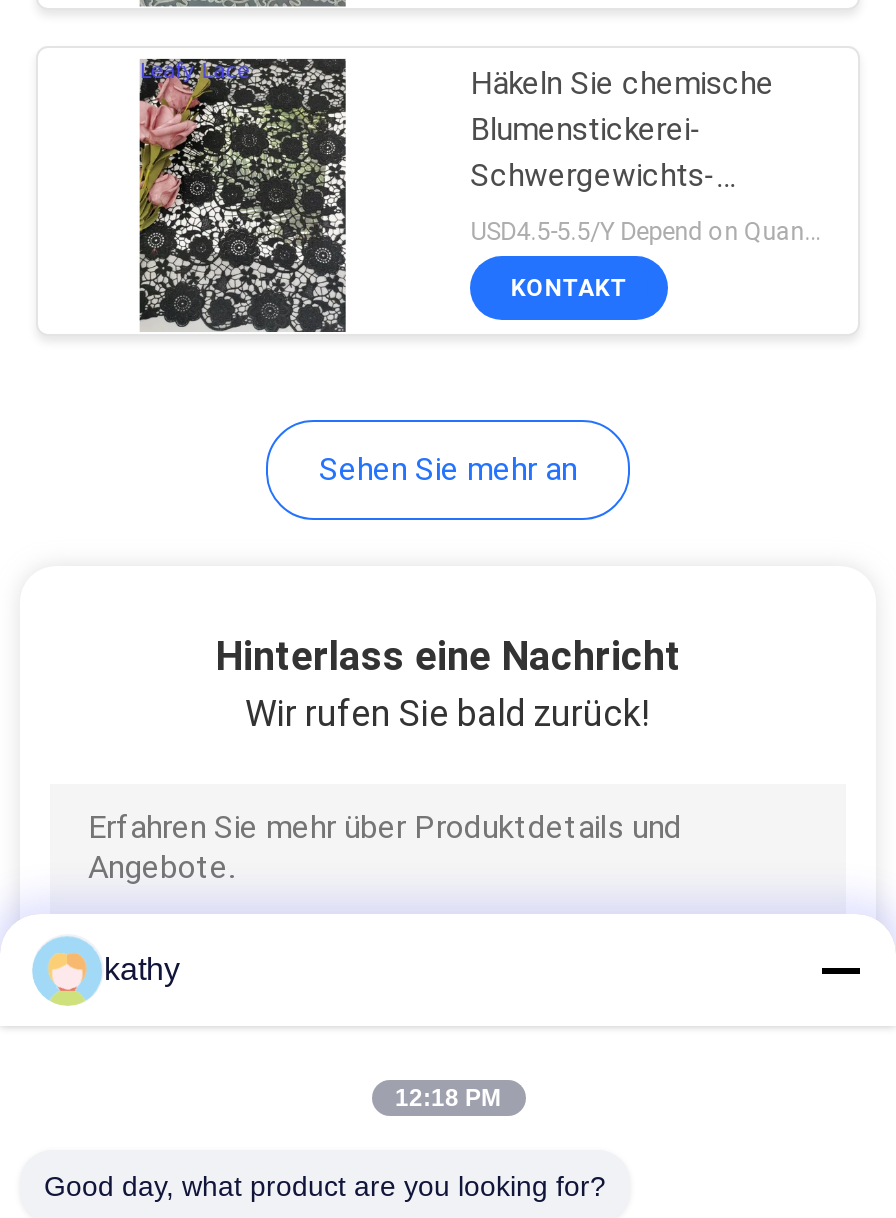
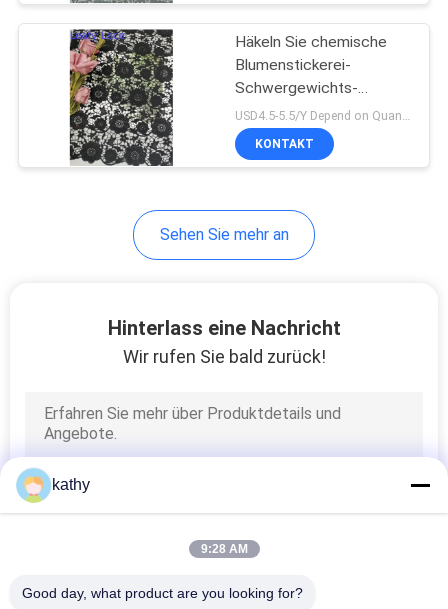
- 12:18 PM
+ 9:28 AM
